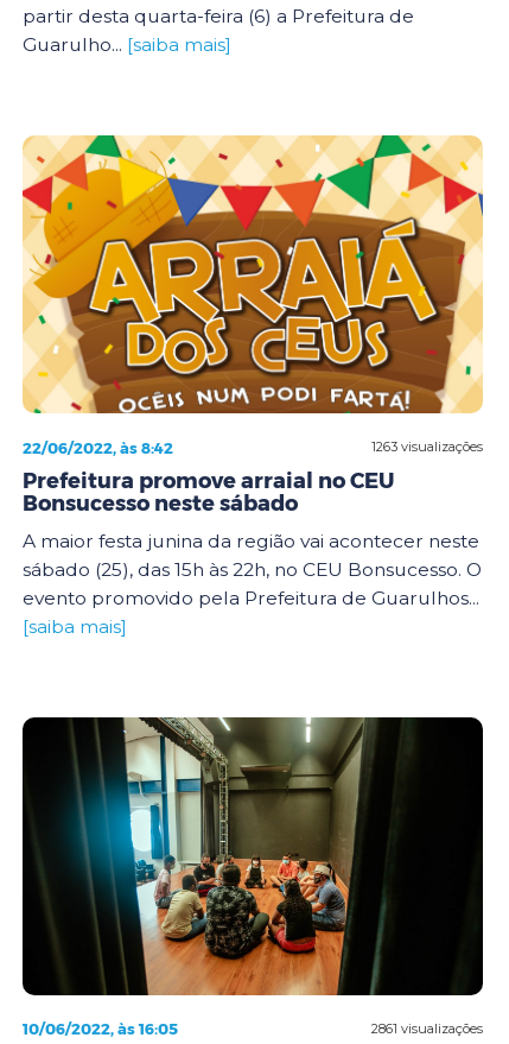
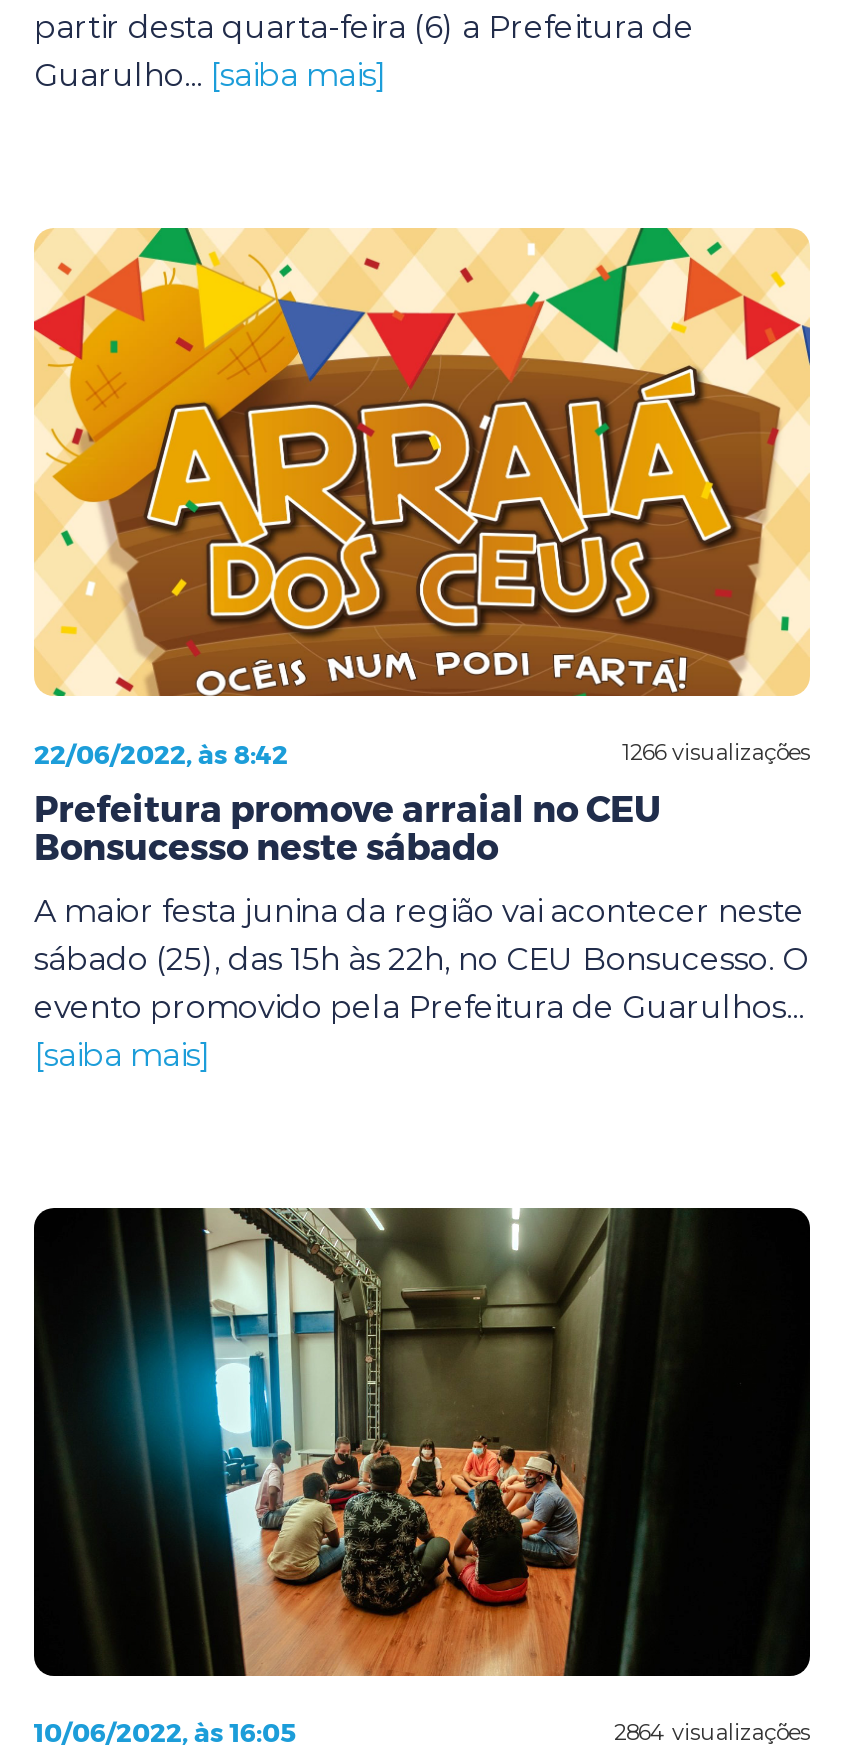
- 1263 visualizações
+ 1266 visualizações

- 2861 visualizações
+ 2864 visualizações
